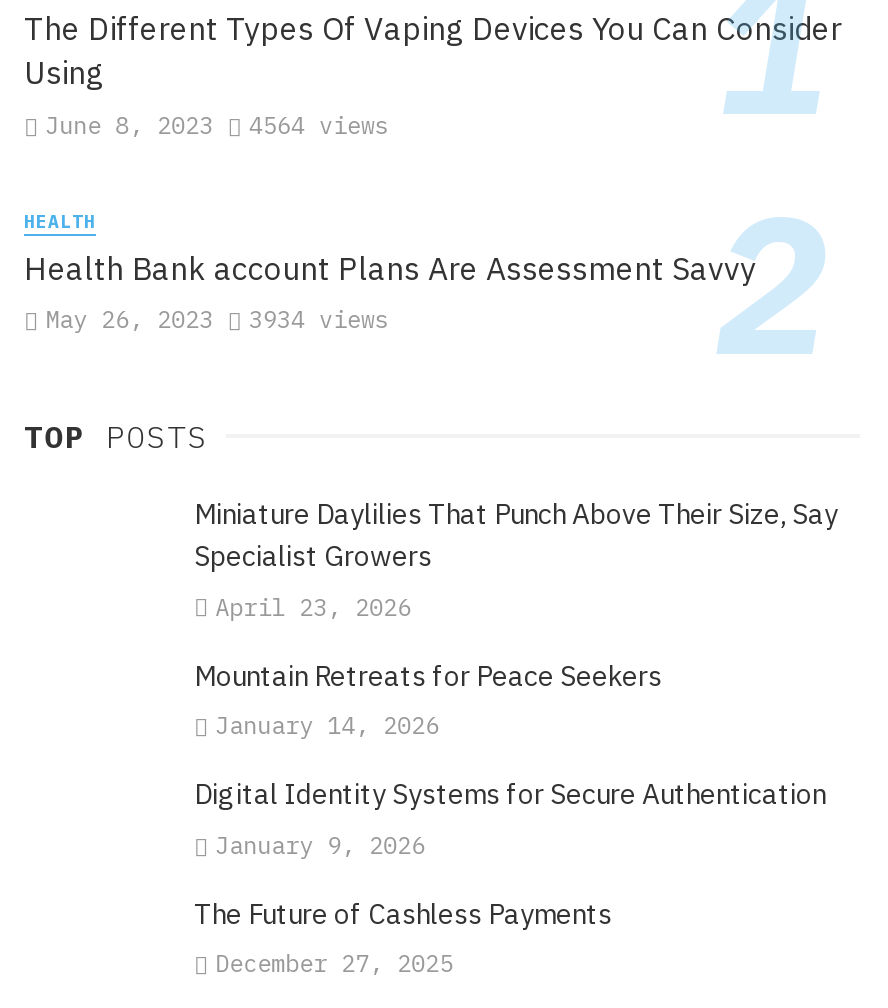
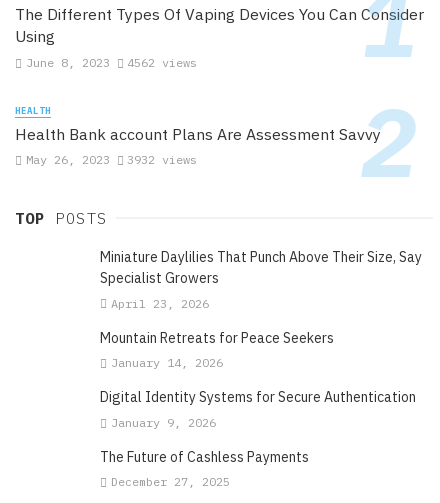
- June 8, 2023 4564 views
+ June 8, 2023 4562 views

- May 26, 2023 3934 views
+ May 26, 2023 3932 views
